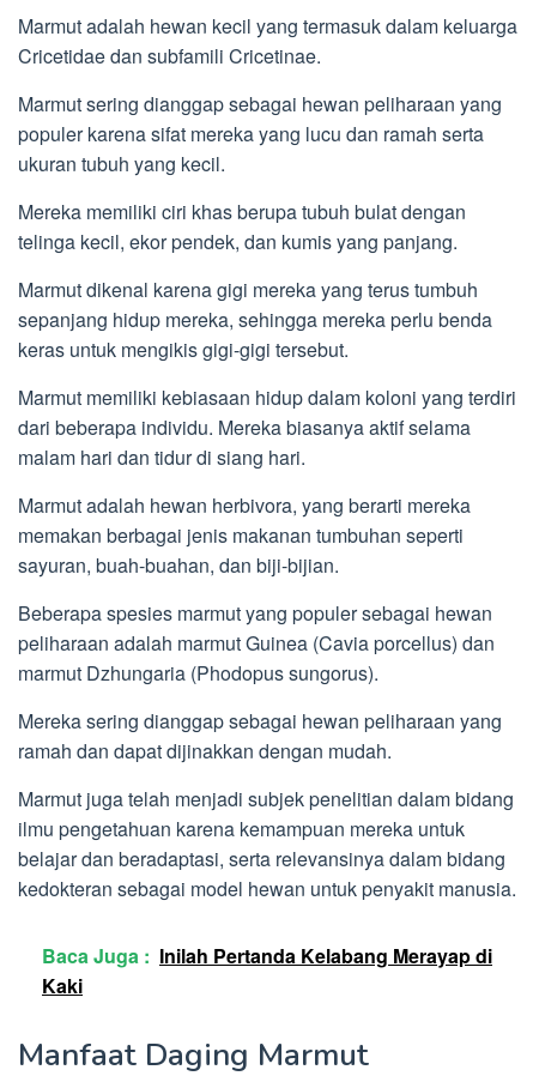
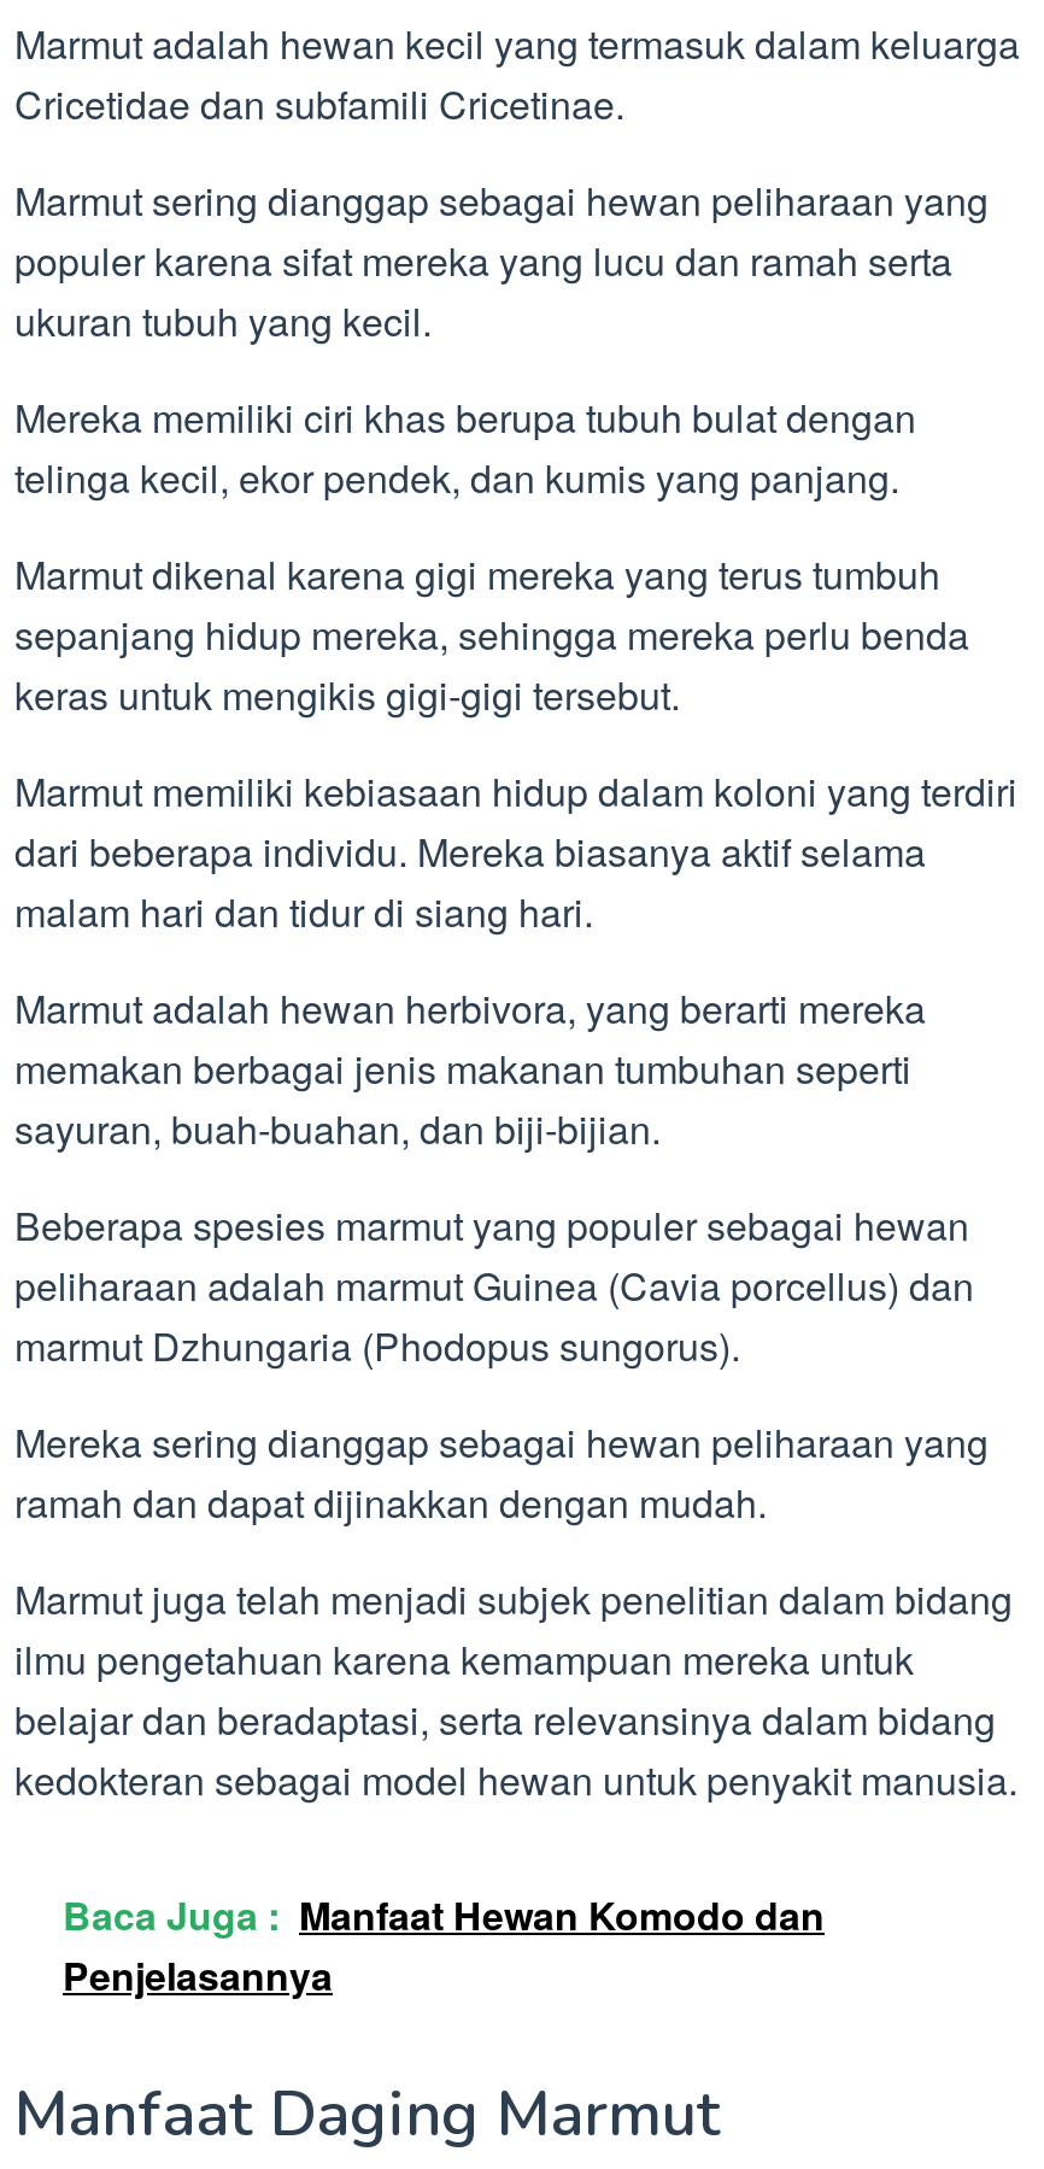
- Baca Juga : Inilah Pertanda Kelabang Merayap di
- Kaki
+ Baca Juga : Manfaat Hewan Komodo dan
+ Penjelasannya
